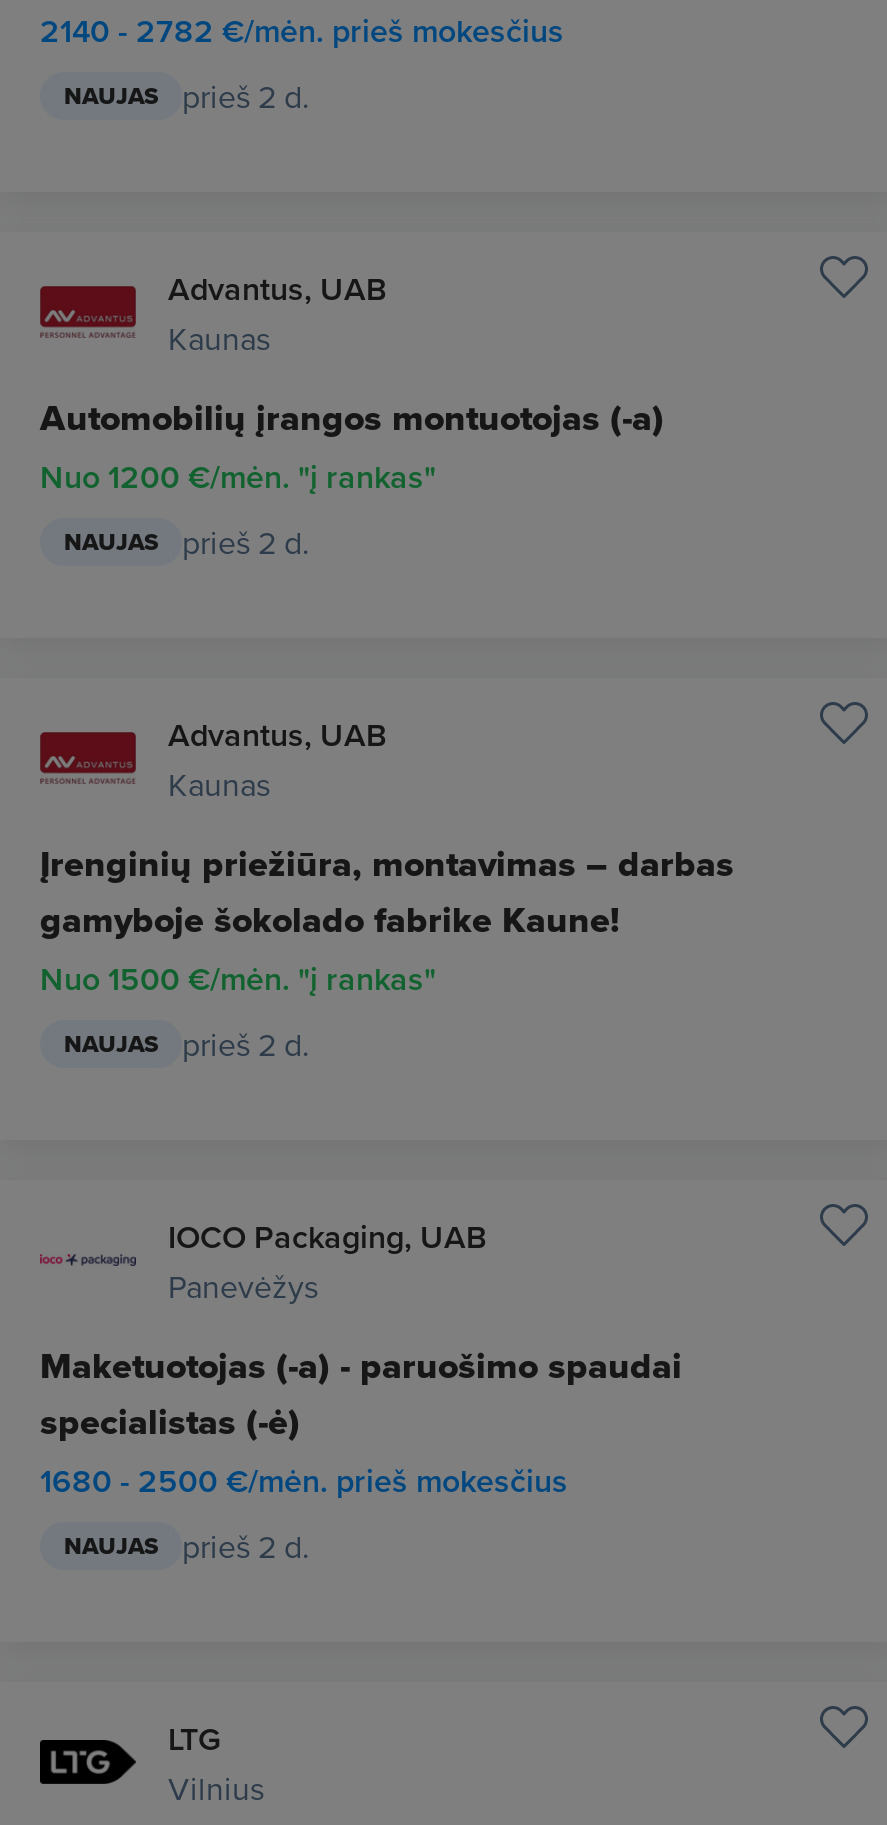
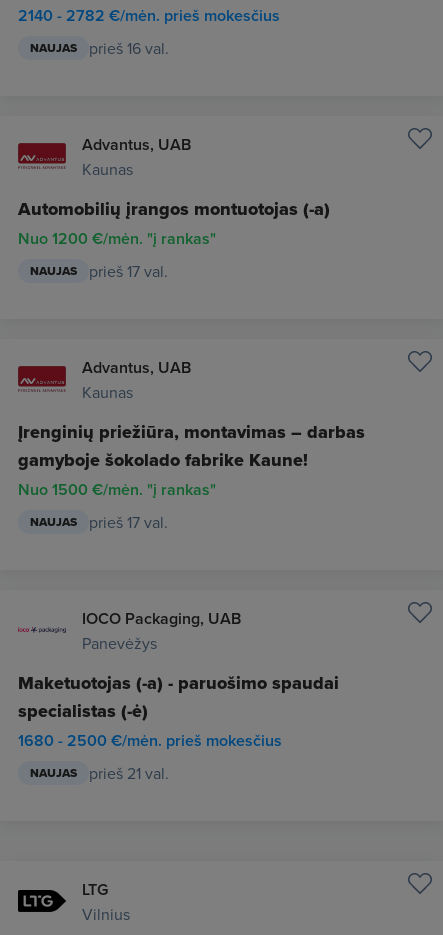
- NAUJAS prieš 2 d.
+ NAUJAS prieš 16 val.

- NAUJAS prieš 2 d.
+ NAUJAS prieš 17 val.

- NAUJAS prieš 2 d.
+ NAUJAS prieš 17 val.

- NAUJAS prieš 2 d.
+ NAUJAS prieš 21 val.
